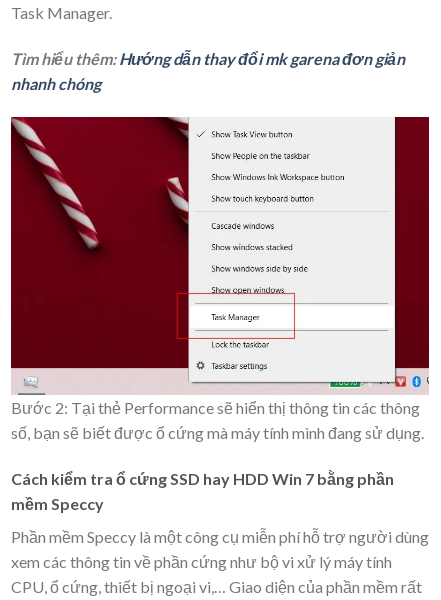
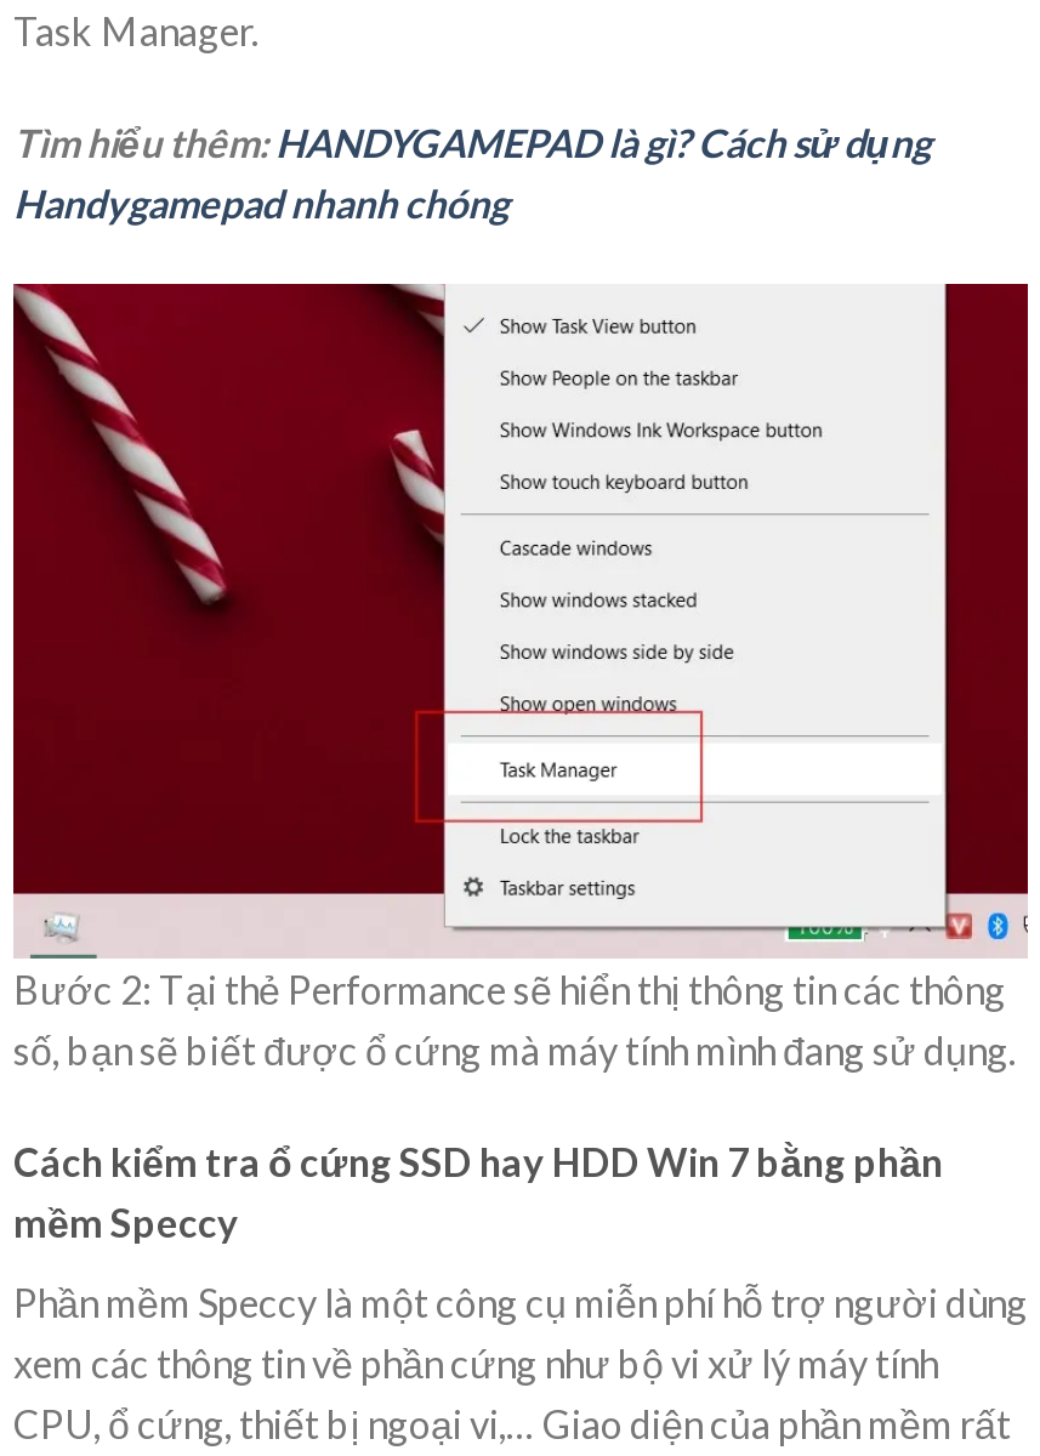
- Tìm hiểu thêm: Hướng dẫn thay đổi mk garena đơn giản
- nhanh chóng
+ Tìm hiểu thêm: HANDYGAMEPAD là gì? Cách sử dụng
+ Handygamepad nhanh chóng
